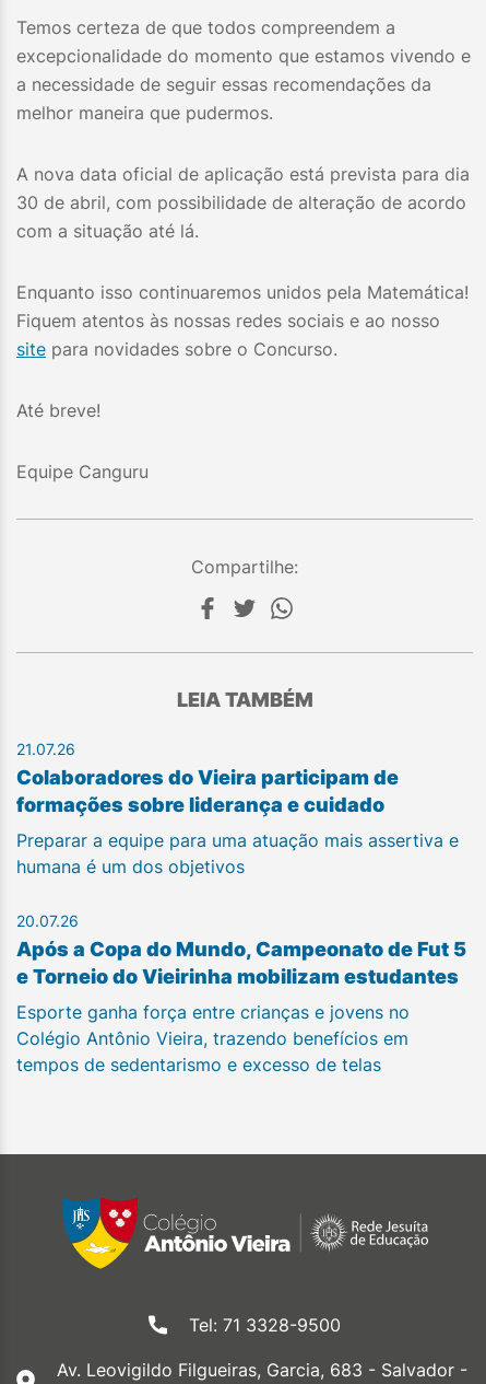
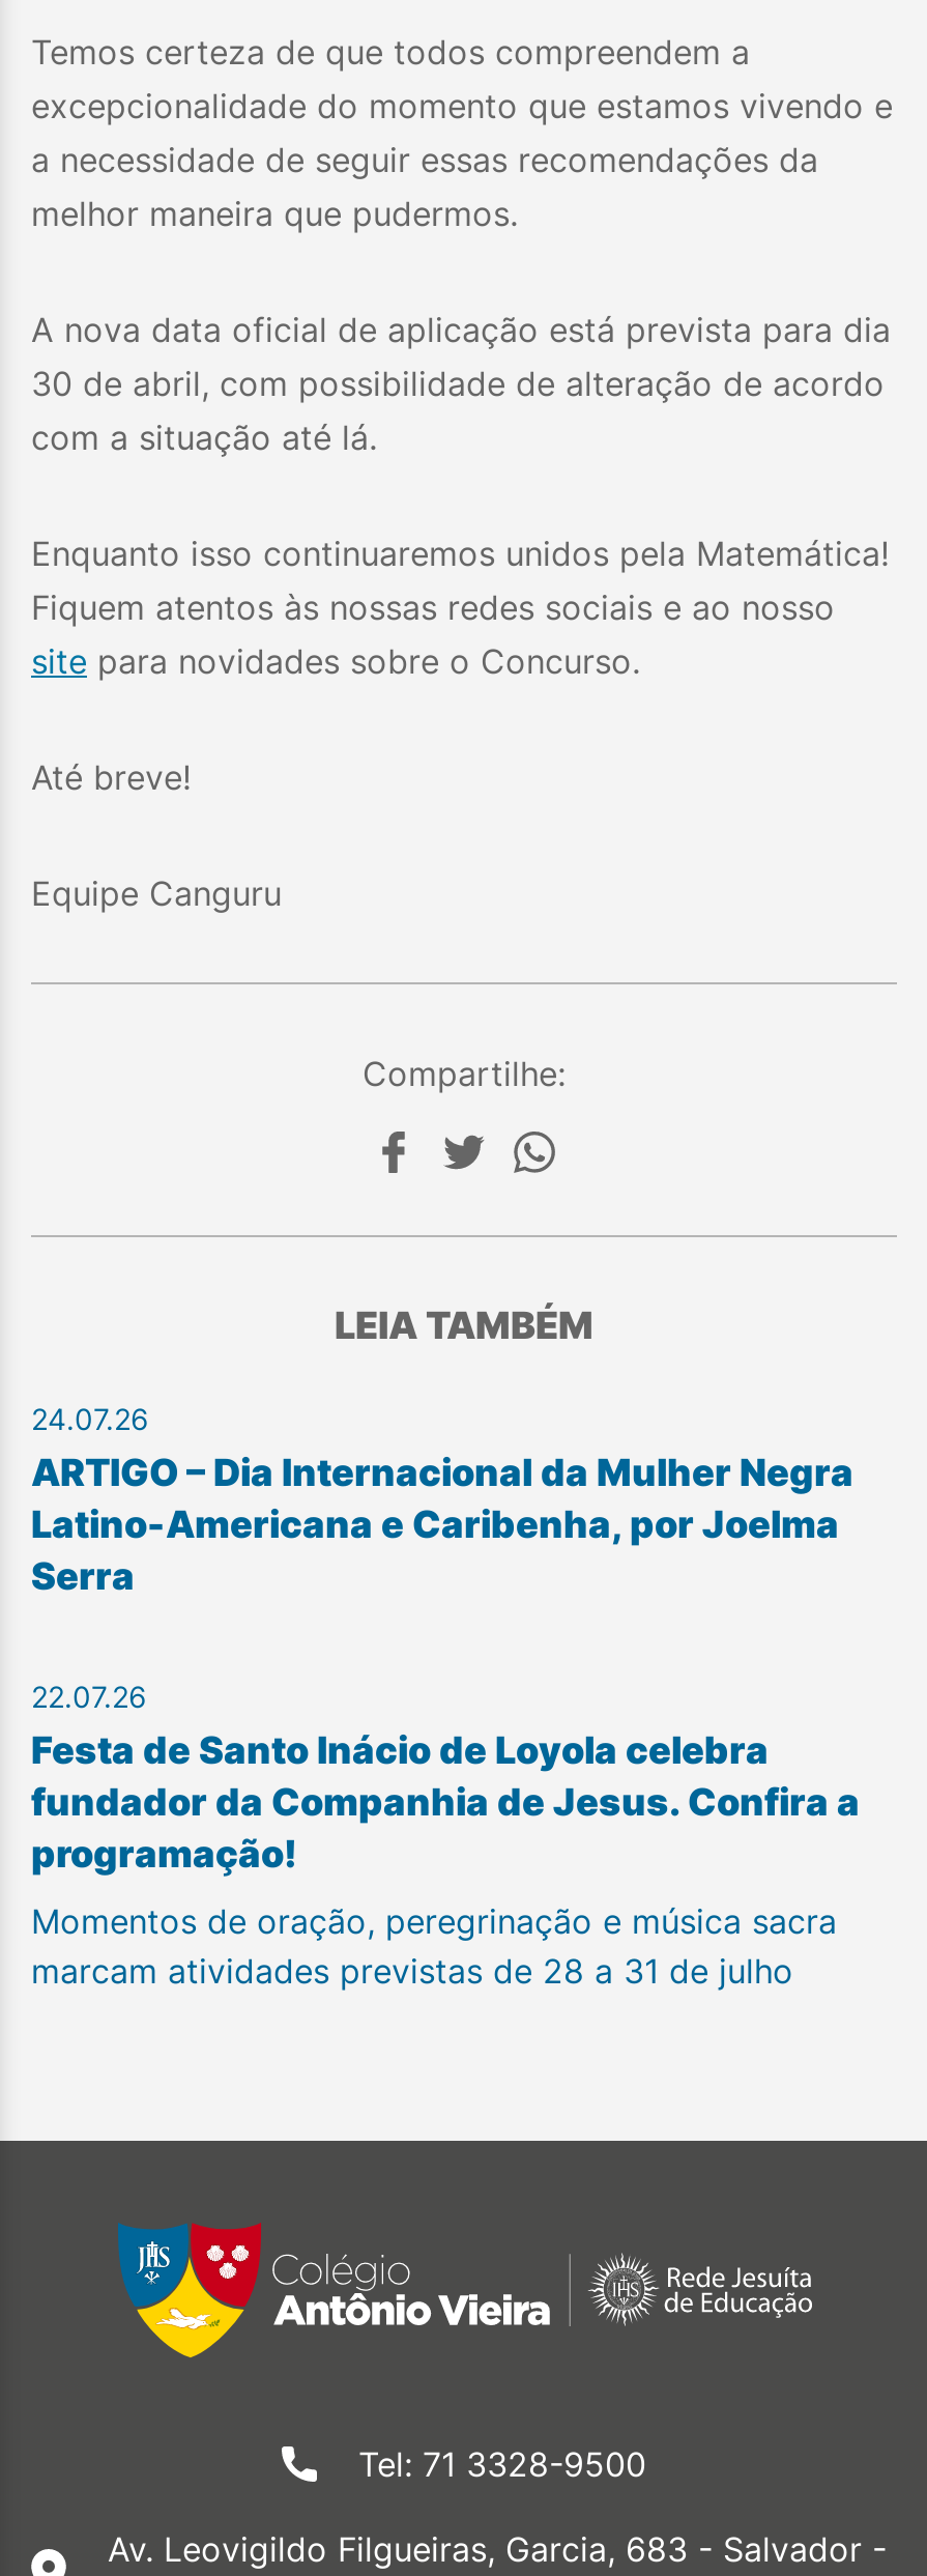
- 21.07.26
- Colaboradores do Vieira participam de
- formações sobre liderança e cuidado
- Preparar a equipe para uma atuação mais assertiva e
- humana é um dos objetivos
- 20.07.26
- Após a Copa do Mundo, Campeonato de Fut 5
- e Torneio do Vieirinha mobilizam estudantes
- Esporte ganha força entre crianças e jovens no
- Colégio Antônio Vieira, trazendo benefícios em
- tempos de sedentarismo e excesso de telas
+ 24.07.26
+ ARTIGO – Dia Internacional da Mulher Negra
+ Latino-Americana e Caribenha, por Joelma
+ Serra
+ 22.07.26
+ Festa de Santo Inácio de Loyola celebra
+ fundador da Companhia de Jesus. Confira a
+ programação!
+ Momentos de oração, peregrinação e música sacra
+ marcam atividades previstas de 28 a 31 de julho
